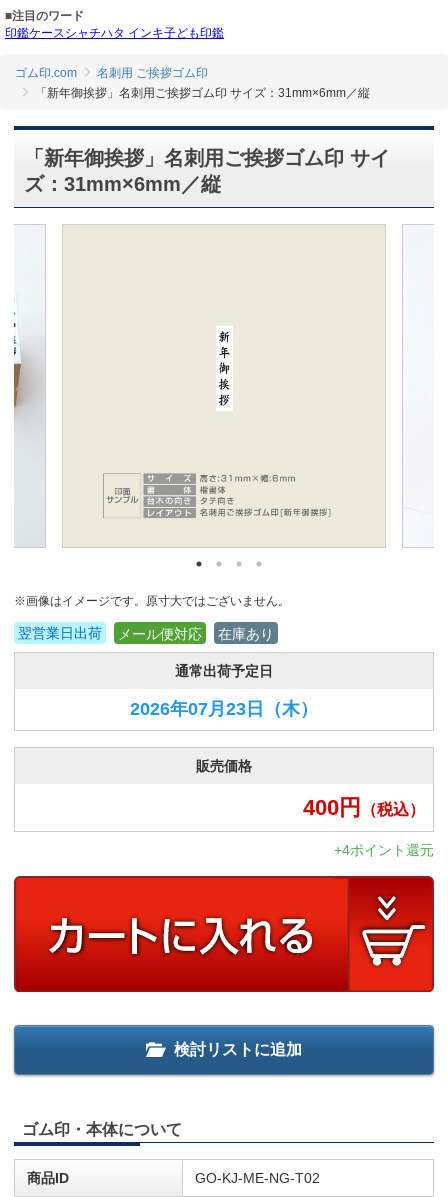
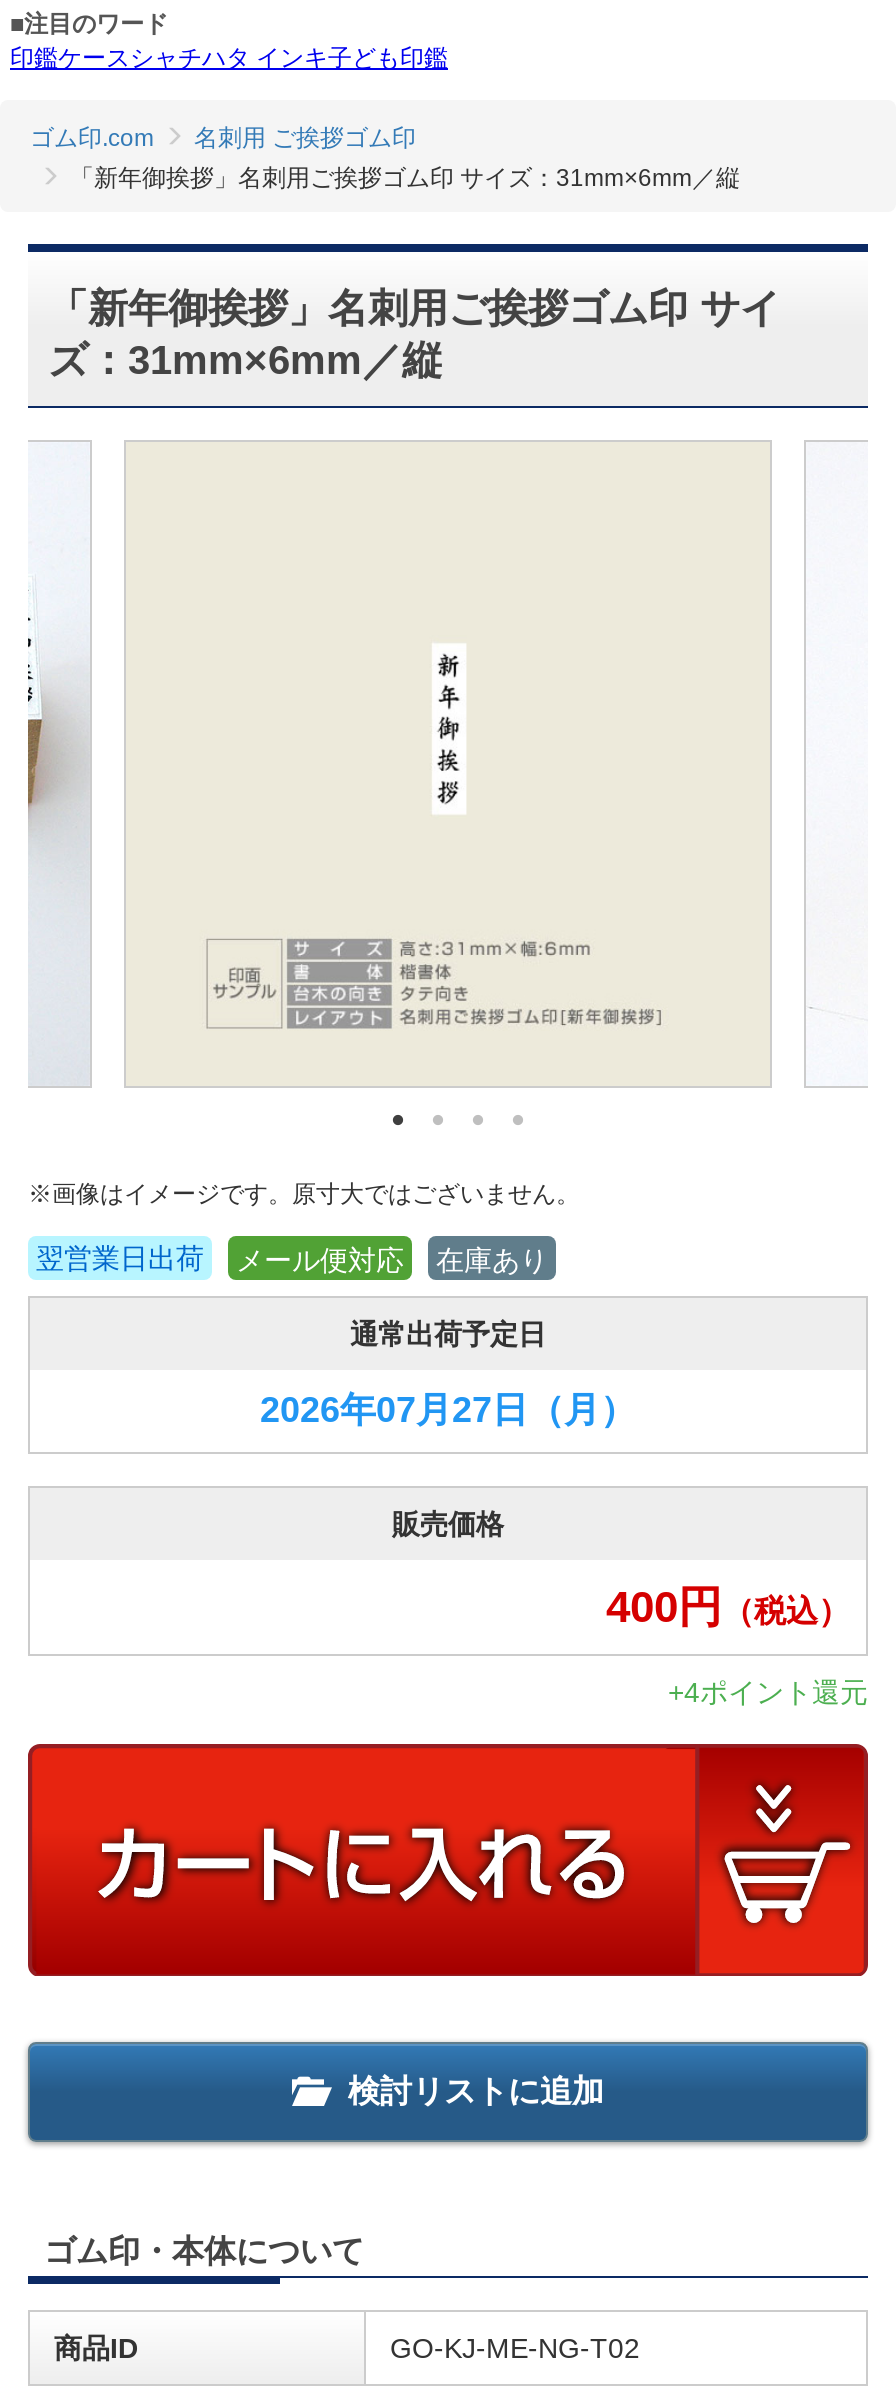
- 2026年07月23日（木）
+ 2026年07月27日（月）
